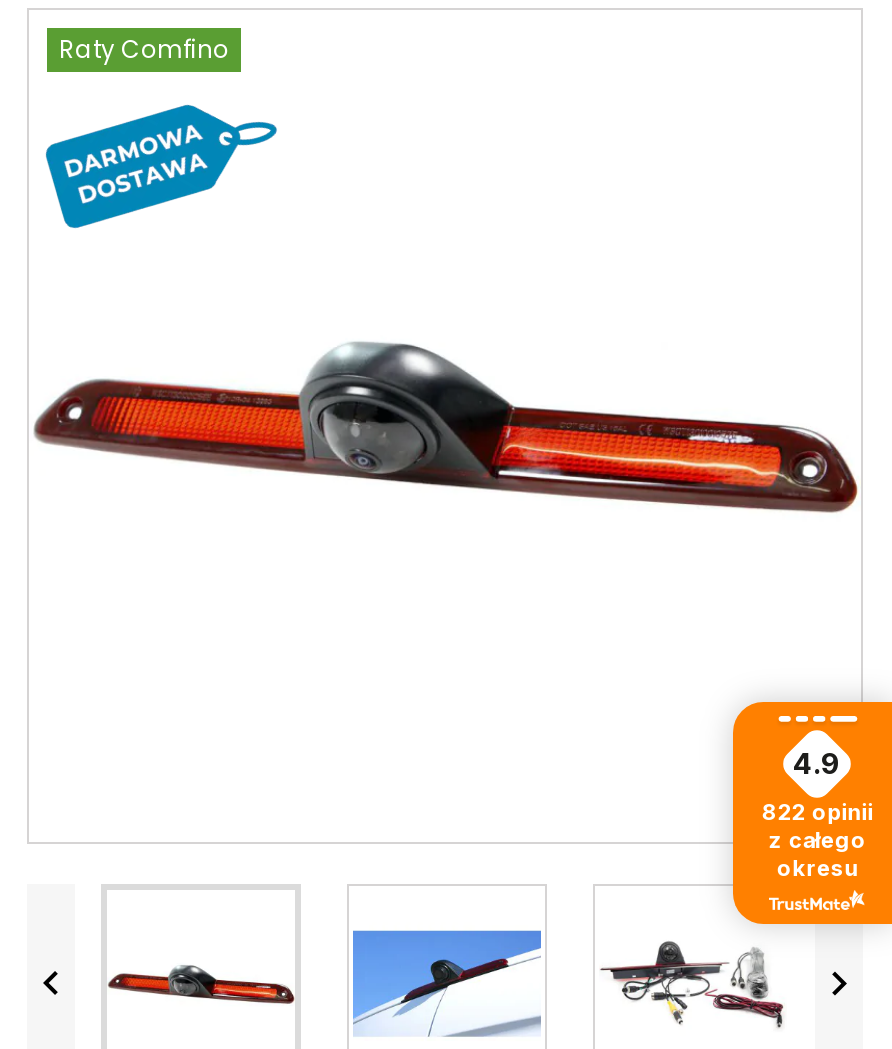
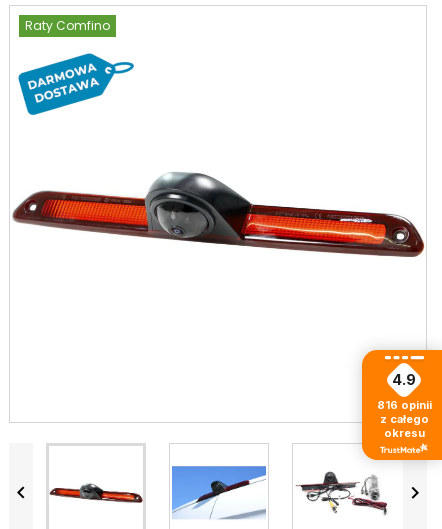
- 822 opinii
+ 816 opinii
